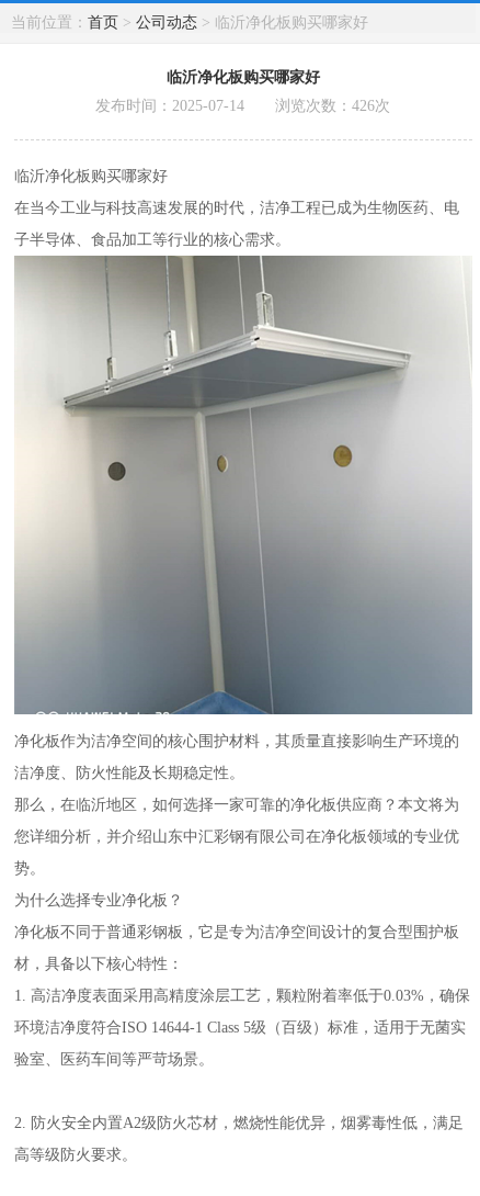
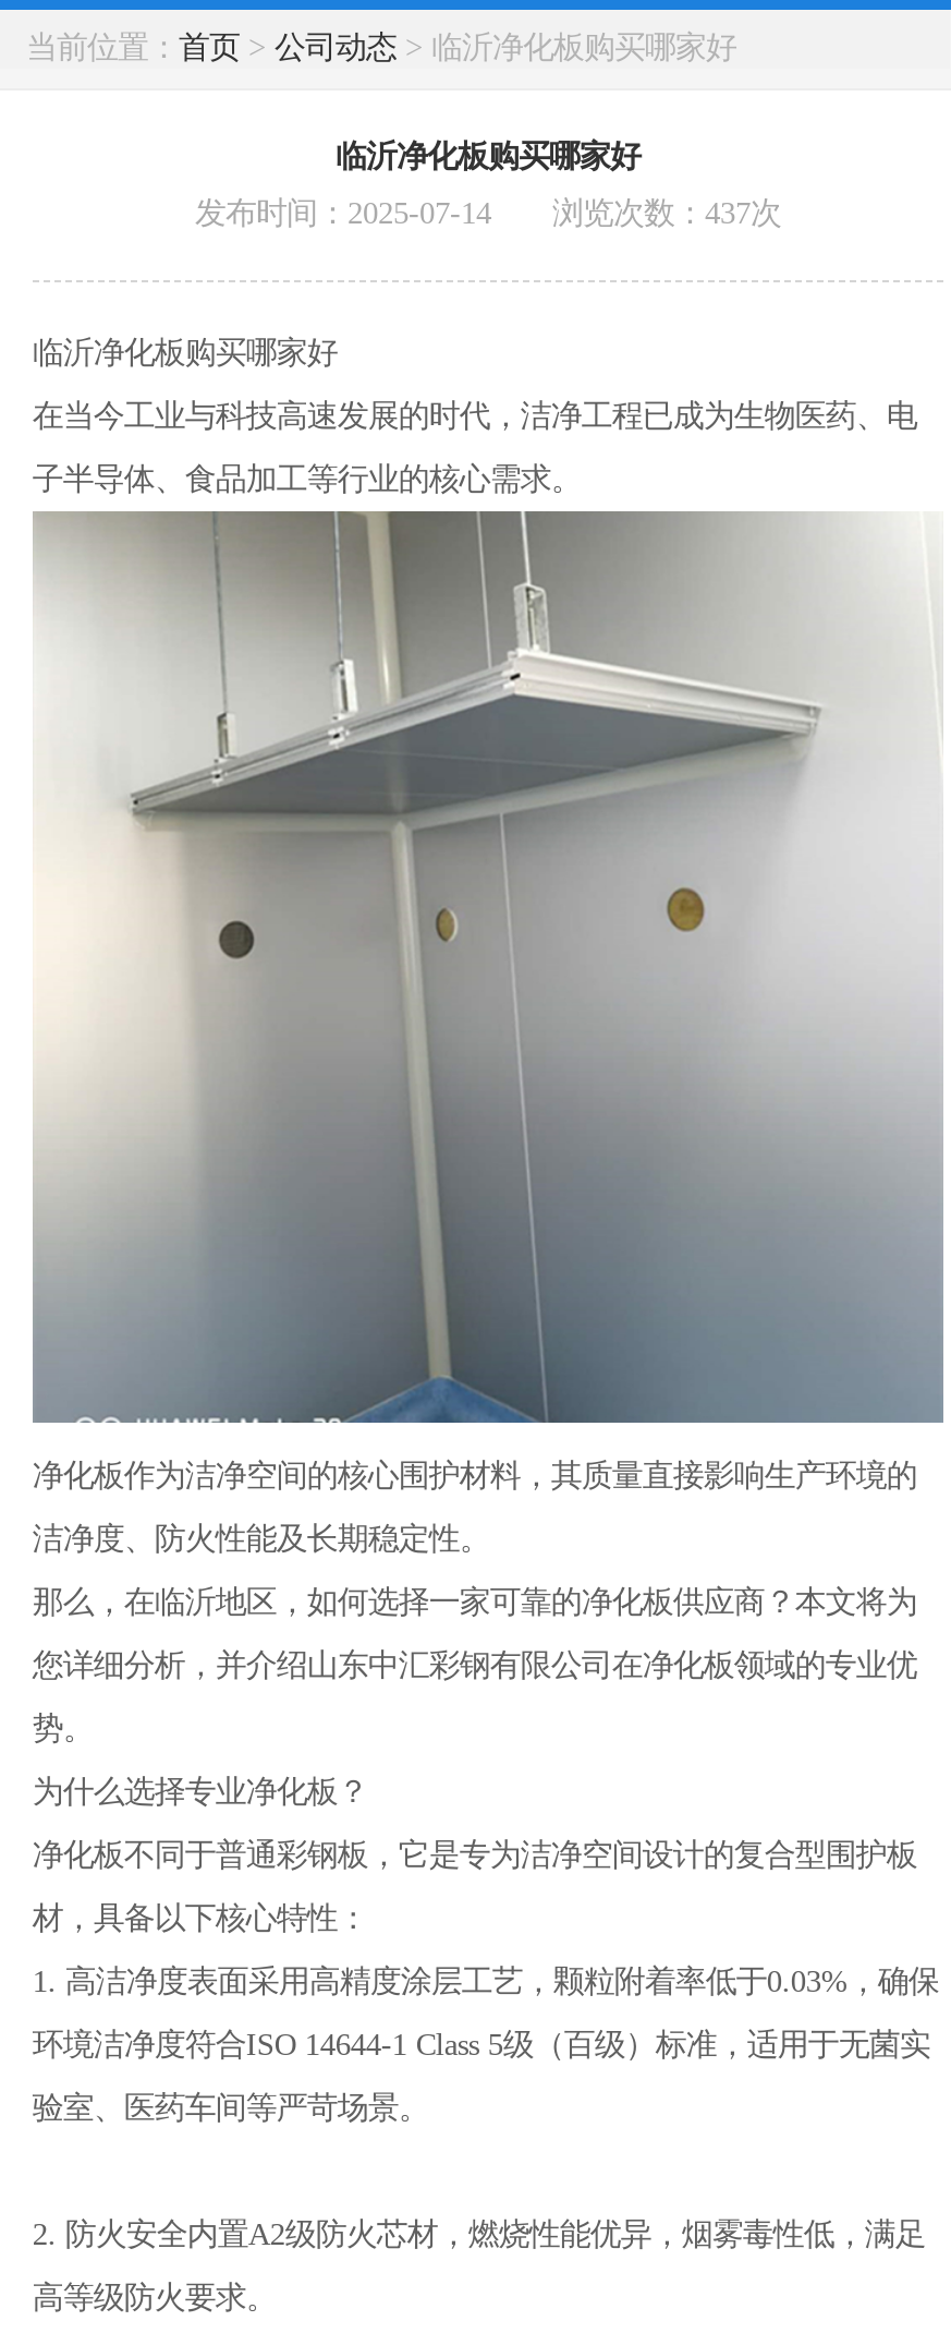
- 发布时间：2025-07-14 浏览次数：426次
+ 发布时间：2025-07-14 浏览次数：437次
